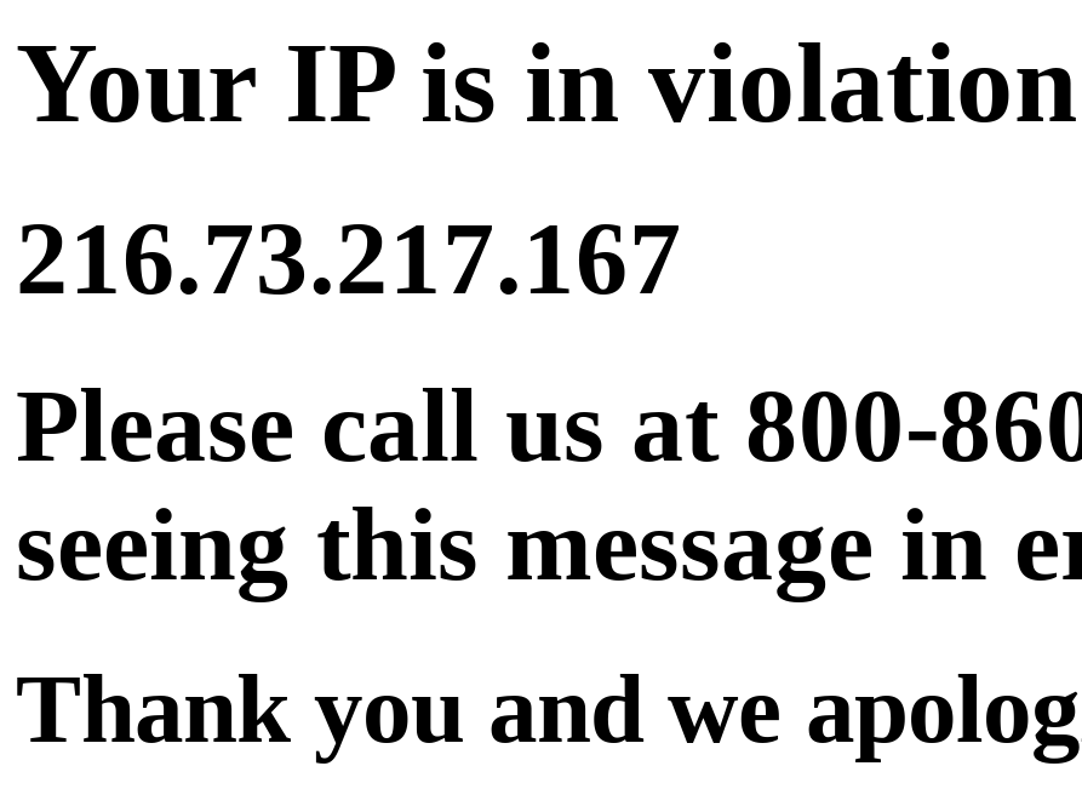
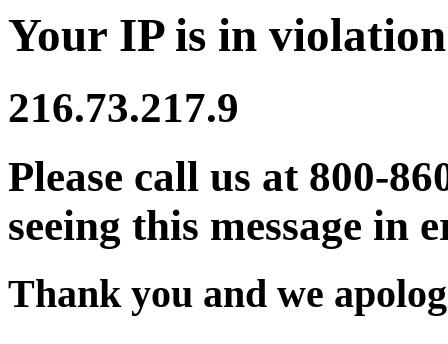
- 216.73.217.167
+ 216.73.217.9
